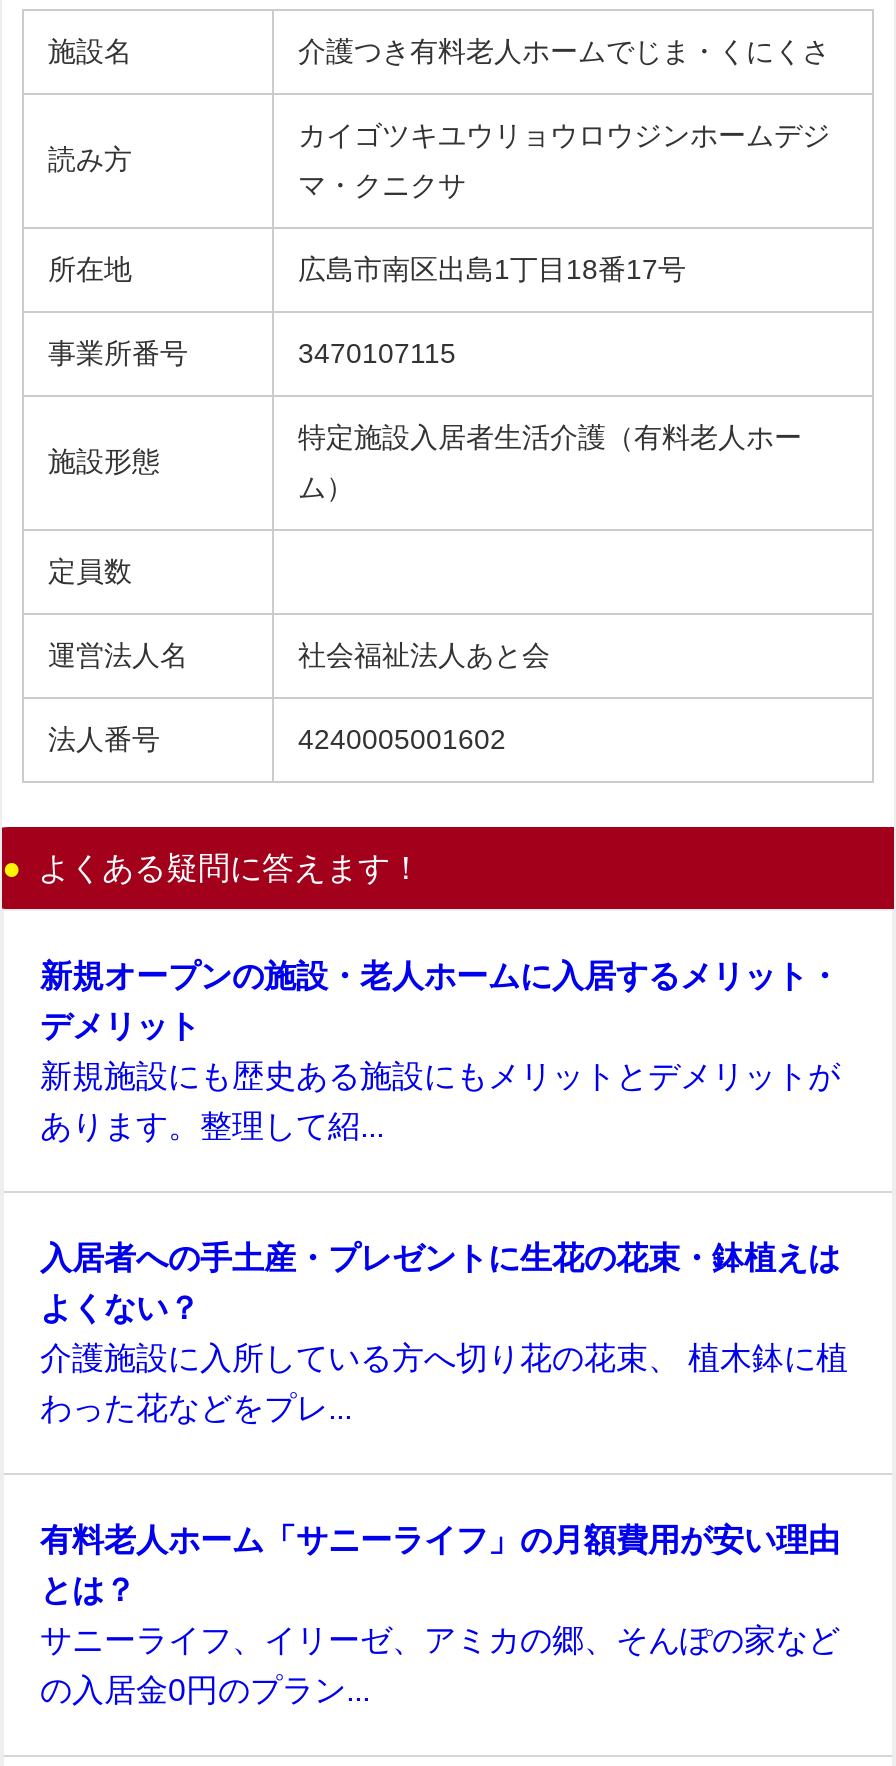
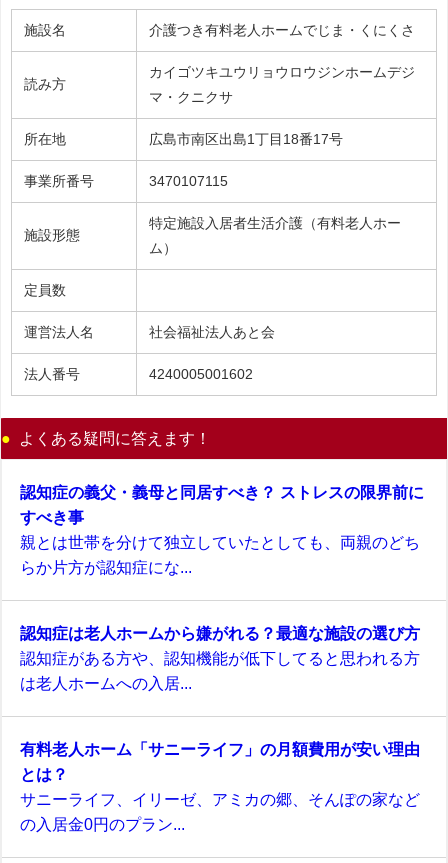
- 新規オープンの施設・老人ホームに入居するメリット・
- デメリット
- 新規施設にも歴史ある施設にもメリットとデメリットが
- あります。整理して紹...
+ 認知症の義父・義母と同居すべき？ ストレスの限界前に
+ すべき事
+ 親とは世帯を分けて独立していたとしても、両親のどち
+ らか片方が認知症にな...

- 入居者への手土産・プレゼントに生花の花束・鉢植えは
- よくない？
- 介護施設に入所している方へ切り花の花束、 植木鉢に植
- わった花などをプレ...
+ 認知症は老人ホームから嫌がれる？最適な施設の選び方
+ 認知症がある方や、認知機能が低下してると思われる方
+ は老人ホームへの入居...
